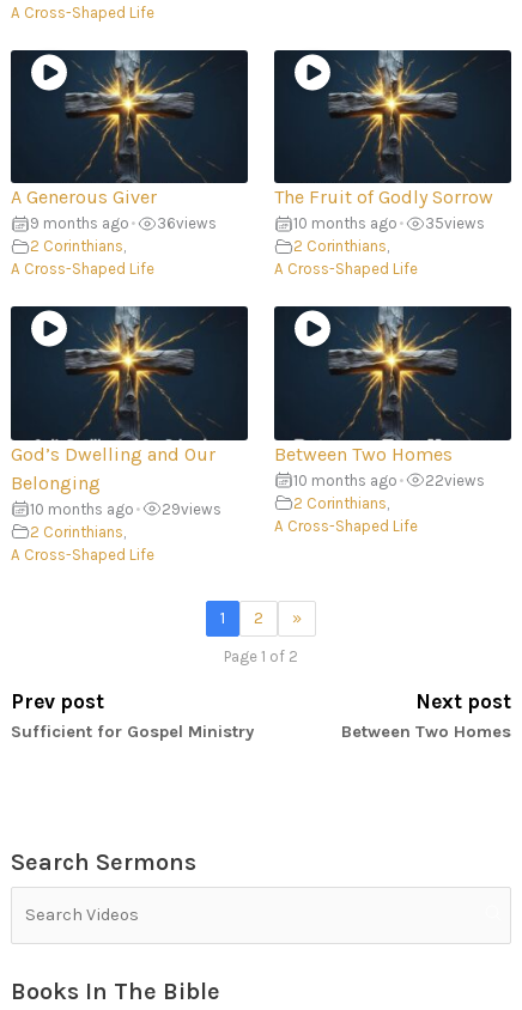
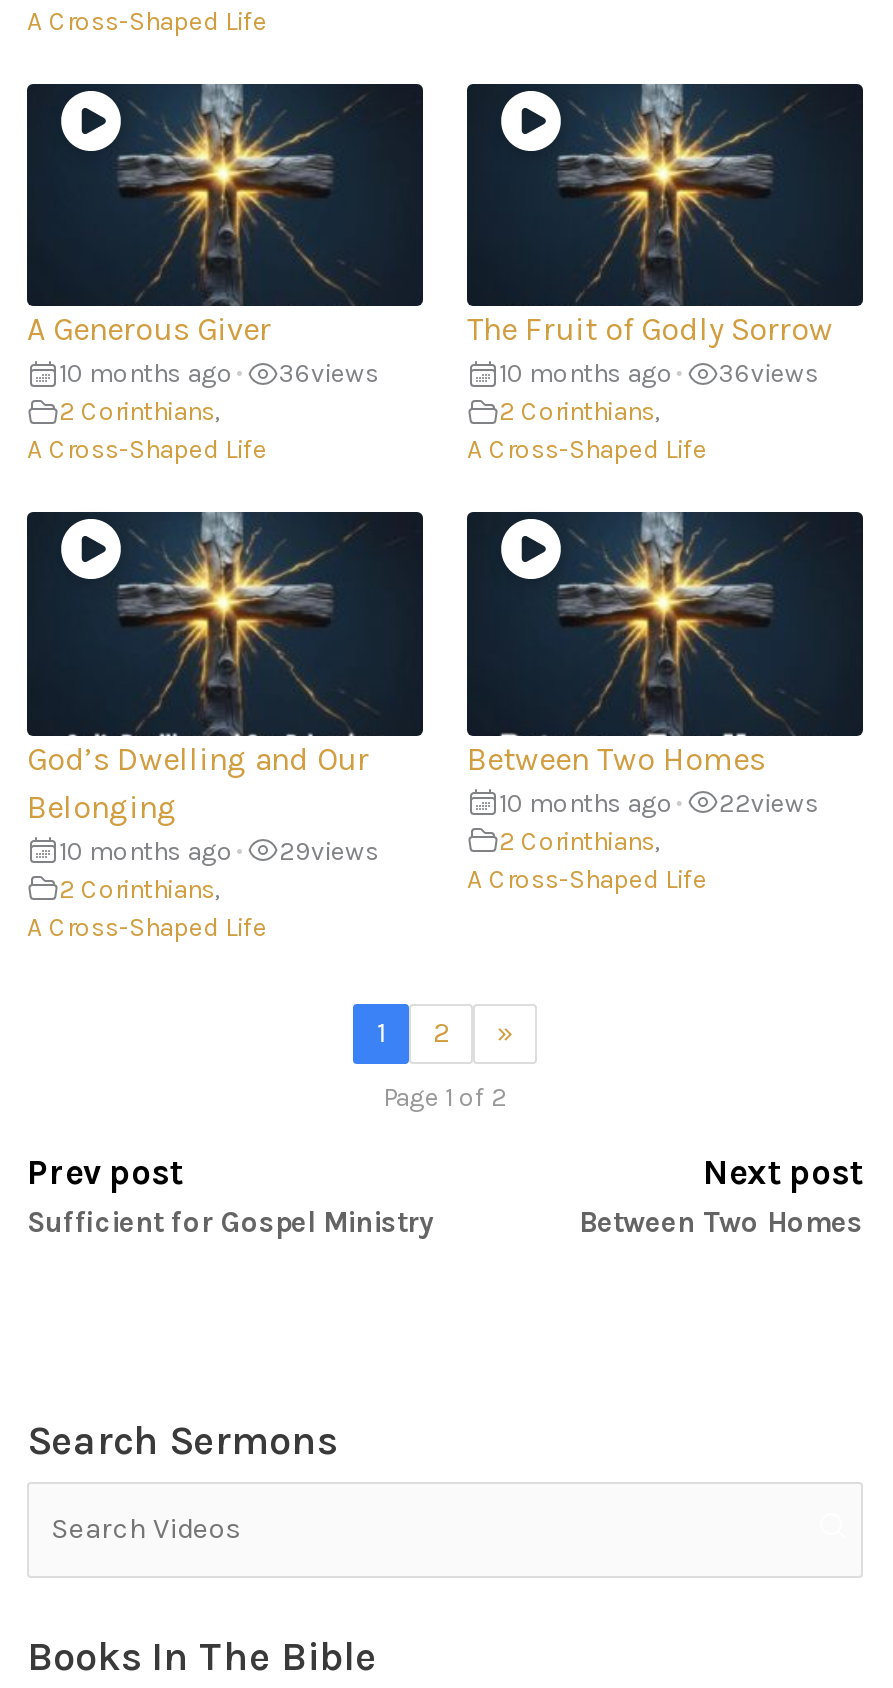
- 9 months ago • 36views
+ 10 months ago • 36views

- 10 months ago • 35views
+ 10 months ago • 36views
